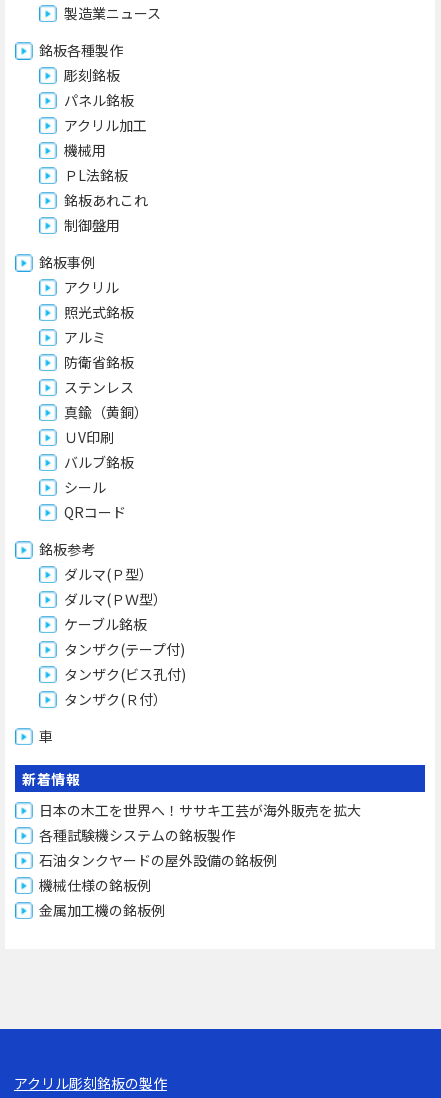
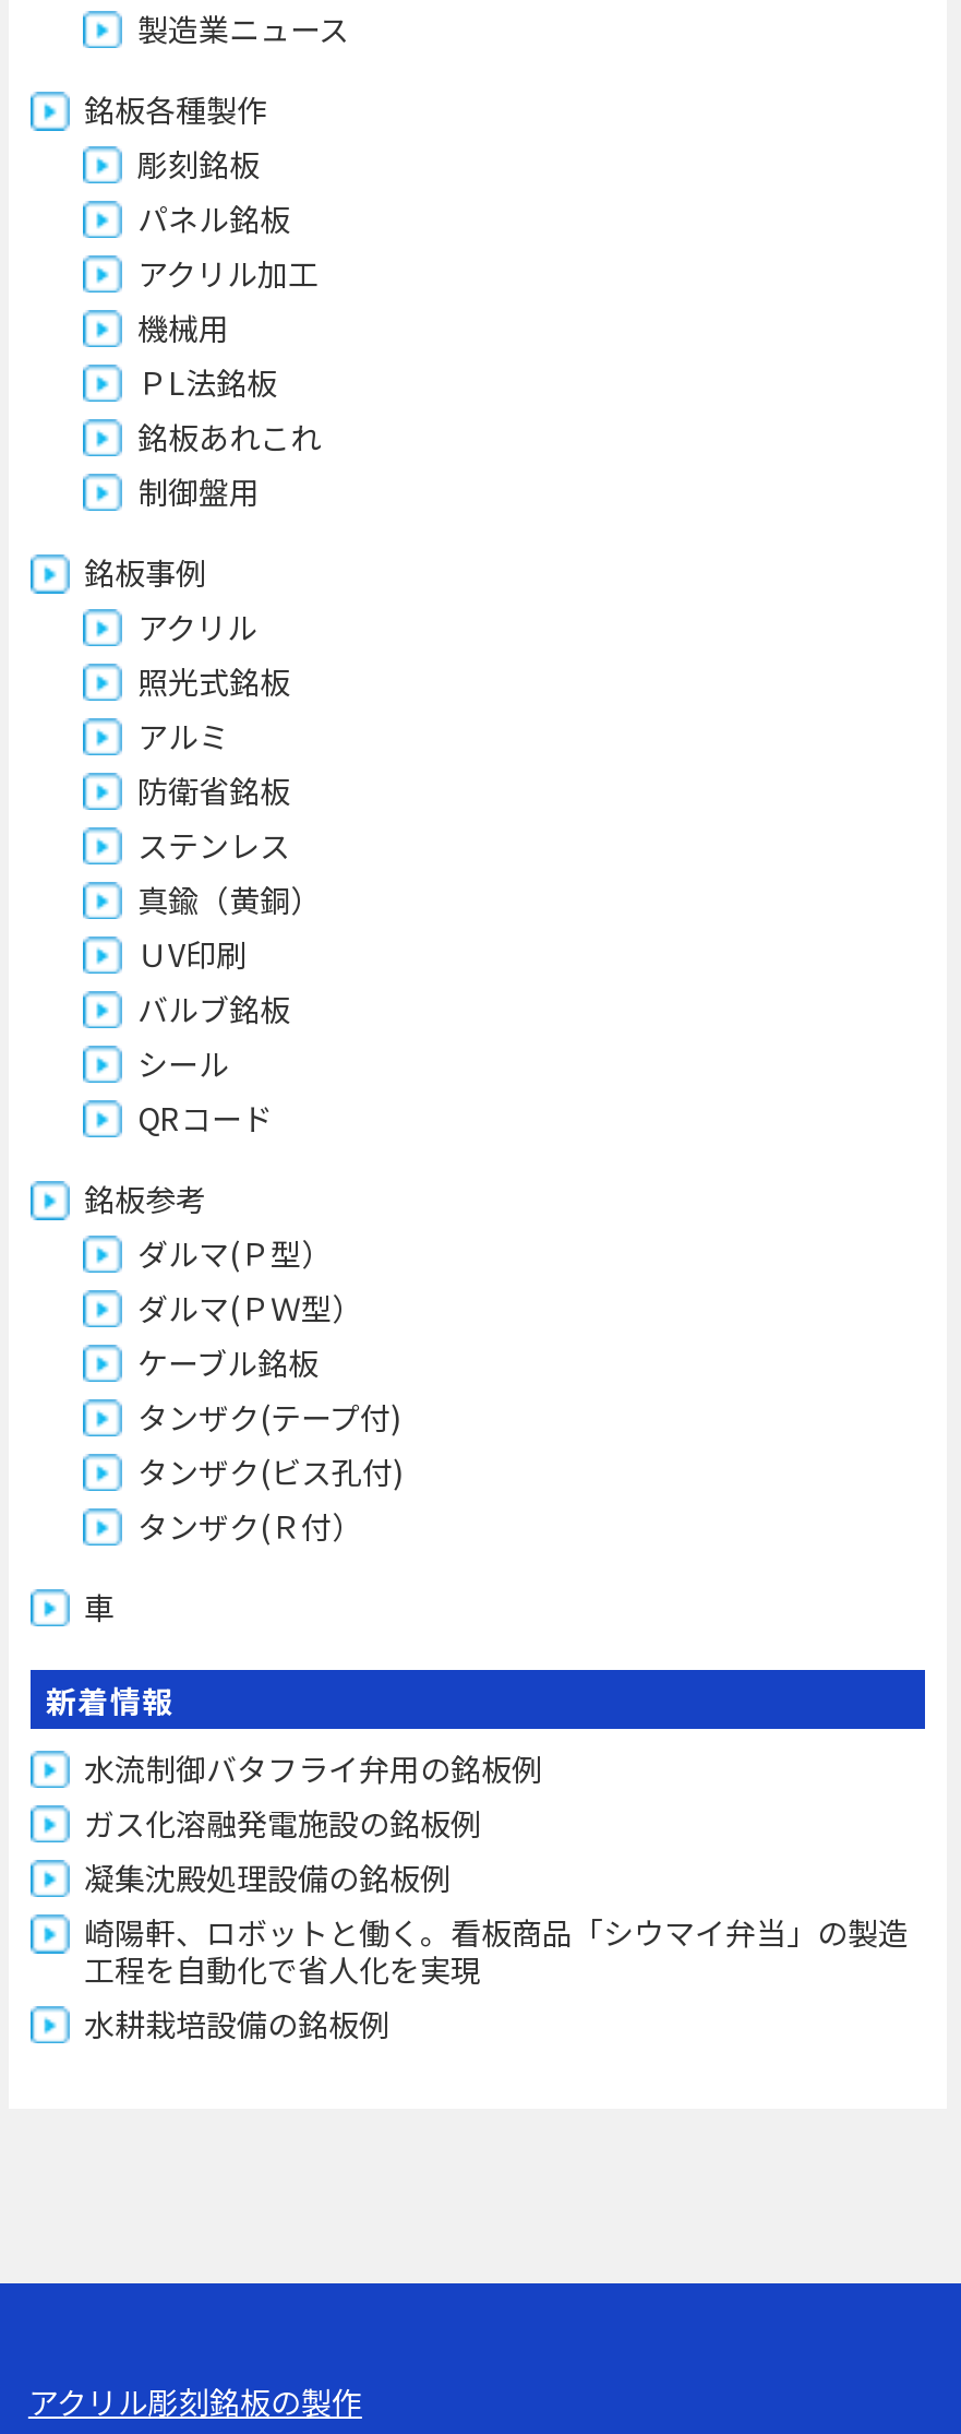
- 日本の木工を世界へ！ササキ工芸が海外販売を拡大
- 各種試験機システムの銘板製作
- 石油タンクヤードの屋外設備の銘板例
- 機械仕様の銘板例
- 金属加工機の銘板例
+ 水流制御バタフライ弁用の銘板例
+ ガス化溶融発電施設の銘板例
+ 凝集沈殿処理設備の銘板例
+ 崎陽軒、ロボットと働く。看板商品「シウマイ弁当」の製造
+ 工程を自動化で省人化を実現
+ 水耕栽培設備の銘板例
